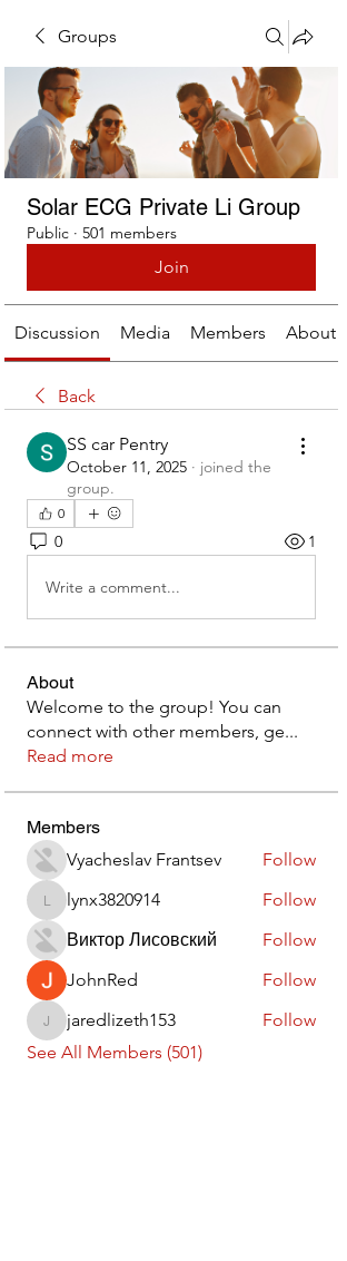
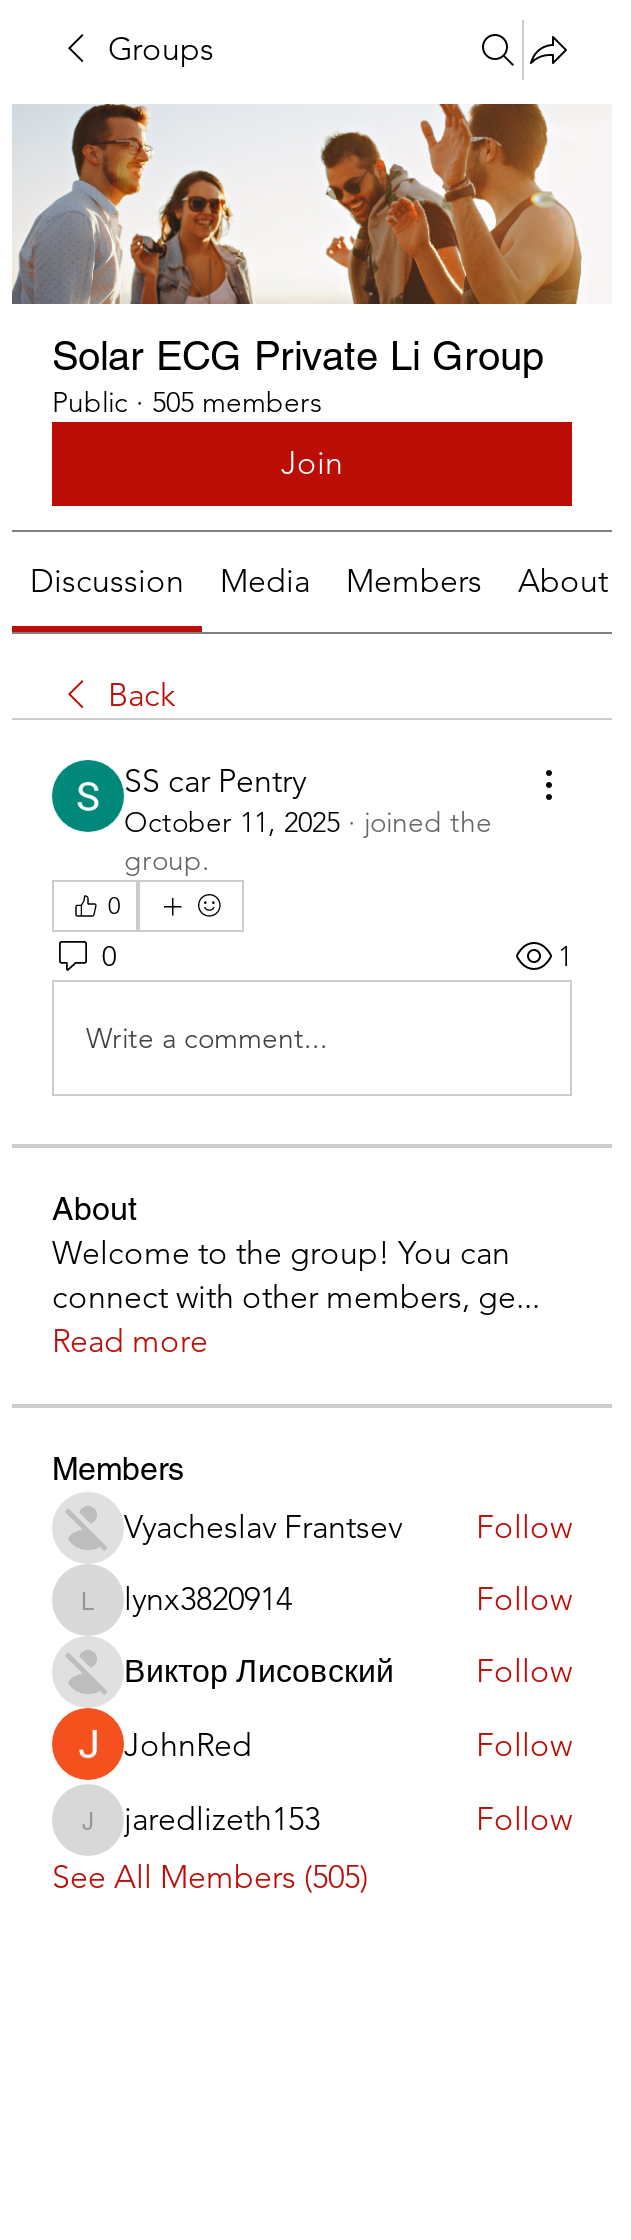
- Public · 501 members
+ Public · 505 members

- See All Members (501)
+ See All Members (505)
